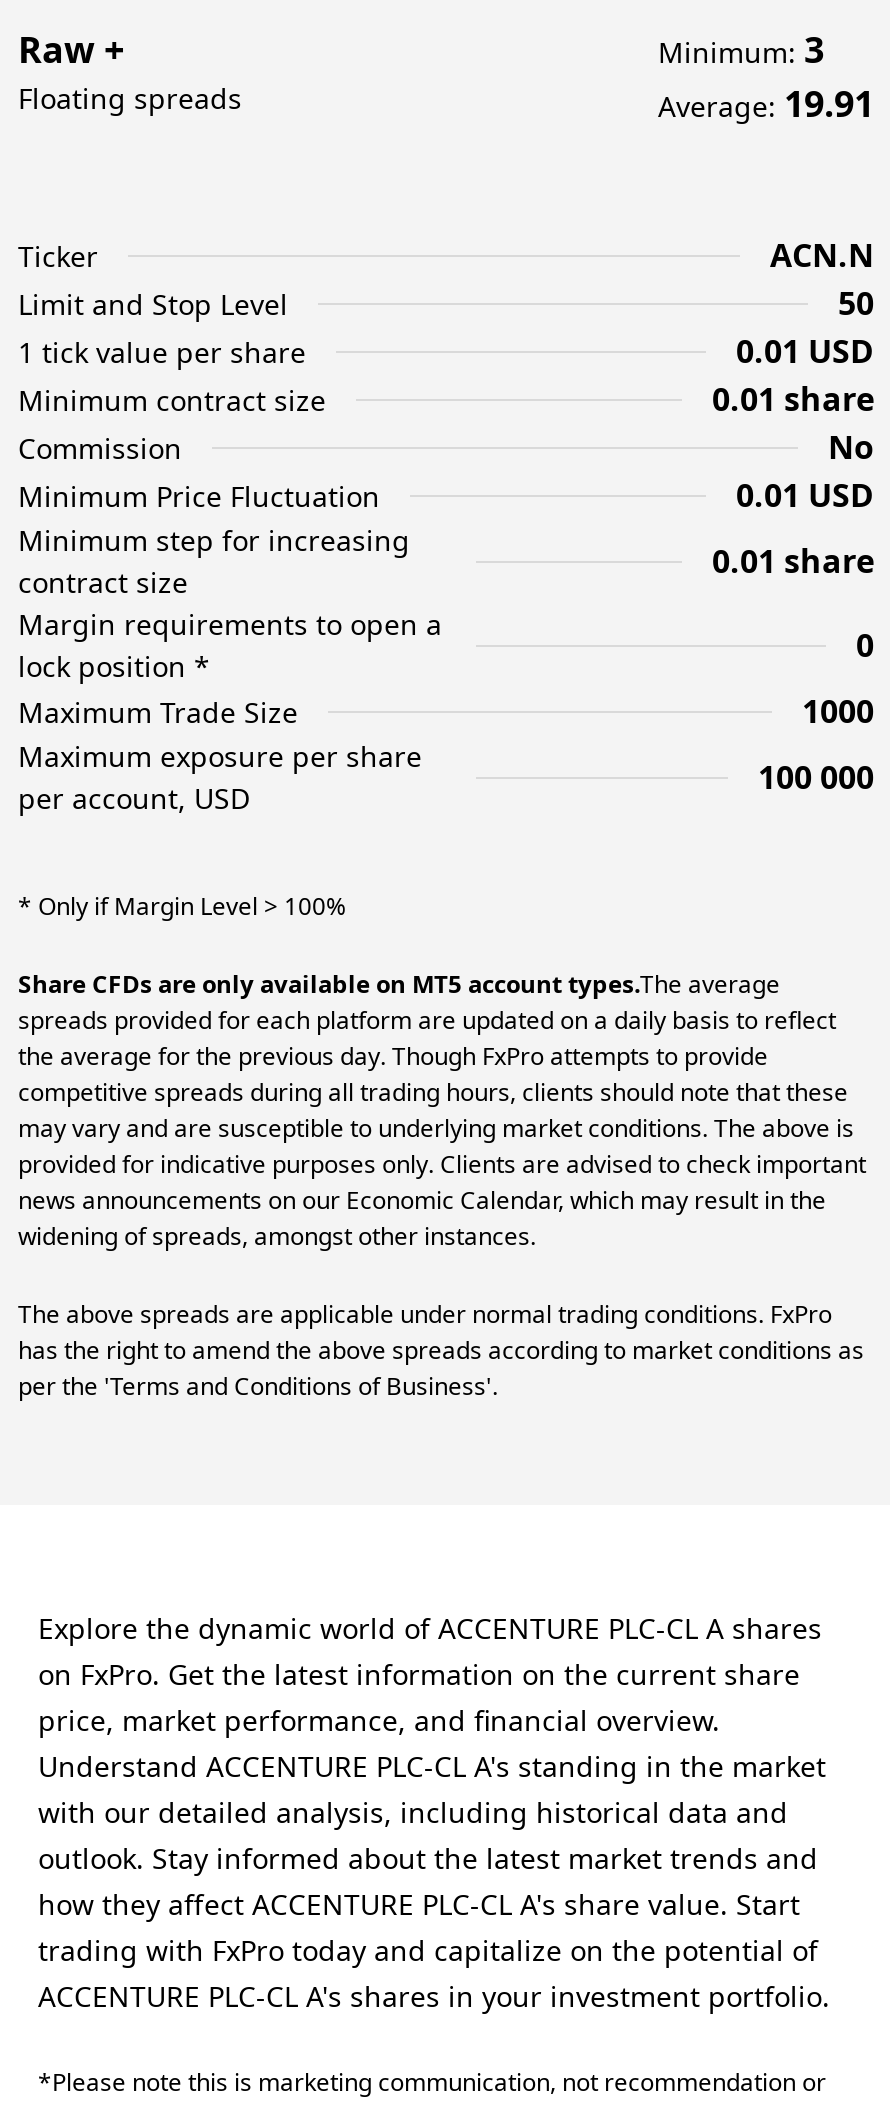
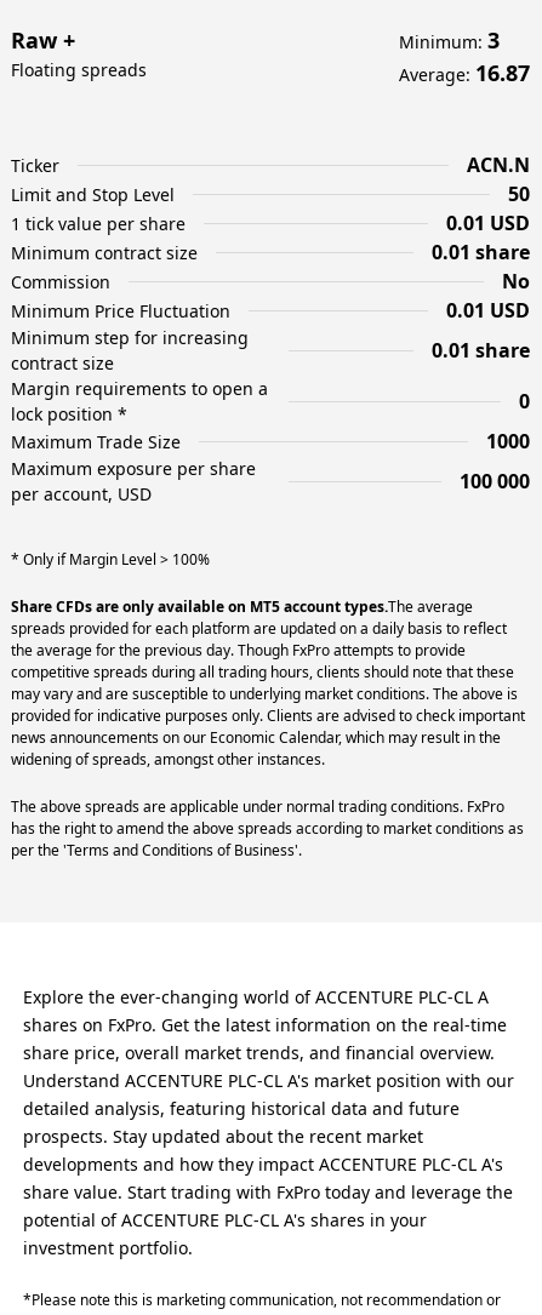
- Average: 19.91
+ Average: 16.87

- Explore the dynamic world of ACCENTURE PLC-CL A shares
- on FxPro. Get the latest information on the current share
- price, market performance, and financial overview.
- Understand ACCENTURE PLC-CL A's standing in the market
- with our detailed analysis, including historical data and
- outlook. Stay informed about the latest market trends and
- how they affect ACCENTURE PLC-CL A's share value. Start
- trading with FxPro today and capitalize on the potential of
- ACCENTURE PLC-CL A's shares in your investment portfolio.
+ Explore the ever-changing world of ACCENTURE PLC-CL A
+ shares on FxPro. Get the latest information on the real-time
+ share price, overall market trends, and financial overview.
+ Understand ACCENTURE PLC-CL A's market position with our
+ detailed analysis, featuring historical data and future
+ prospects. Stay updated about the recent market
+ developments and how they impact ACCENTURE PLC-CL A's
+ share value. Start trading with FxPro today and leverage the
+ potential of ACCENTURE PLC-CL A's shares in your
+ investment portfolio.
